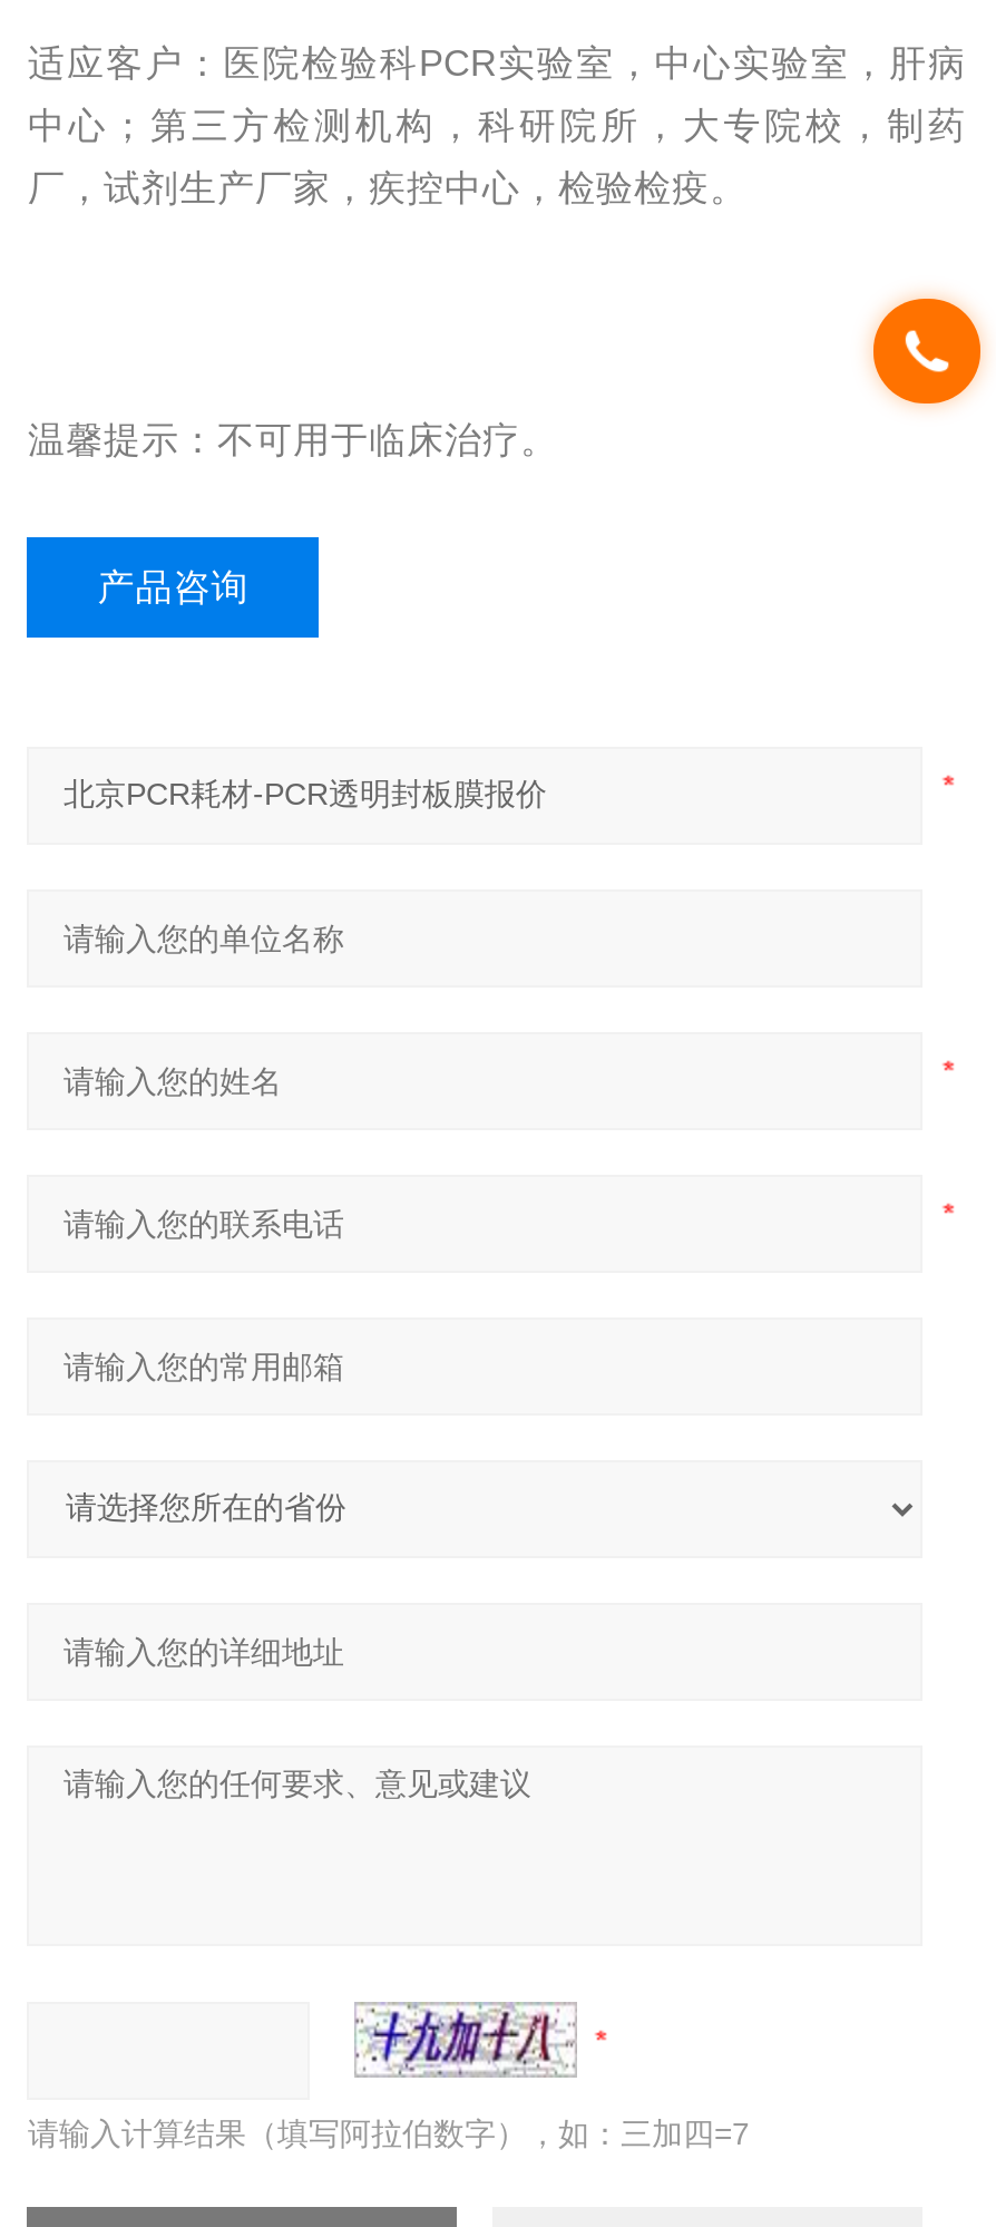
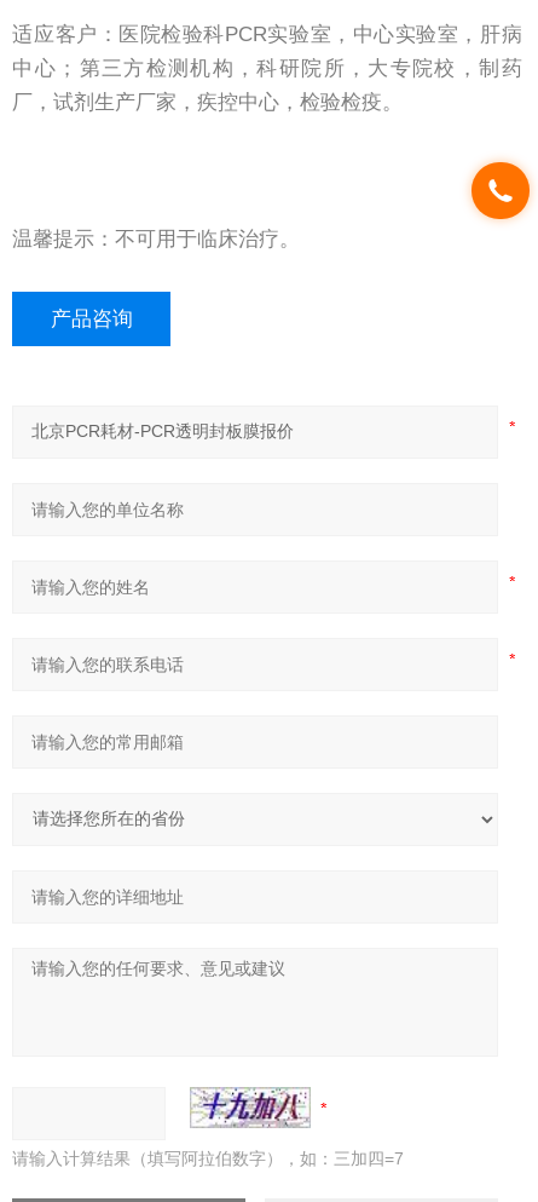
- [image]
+ [image]
